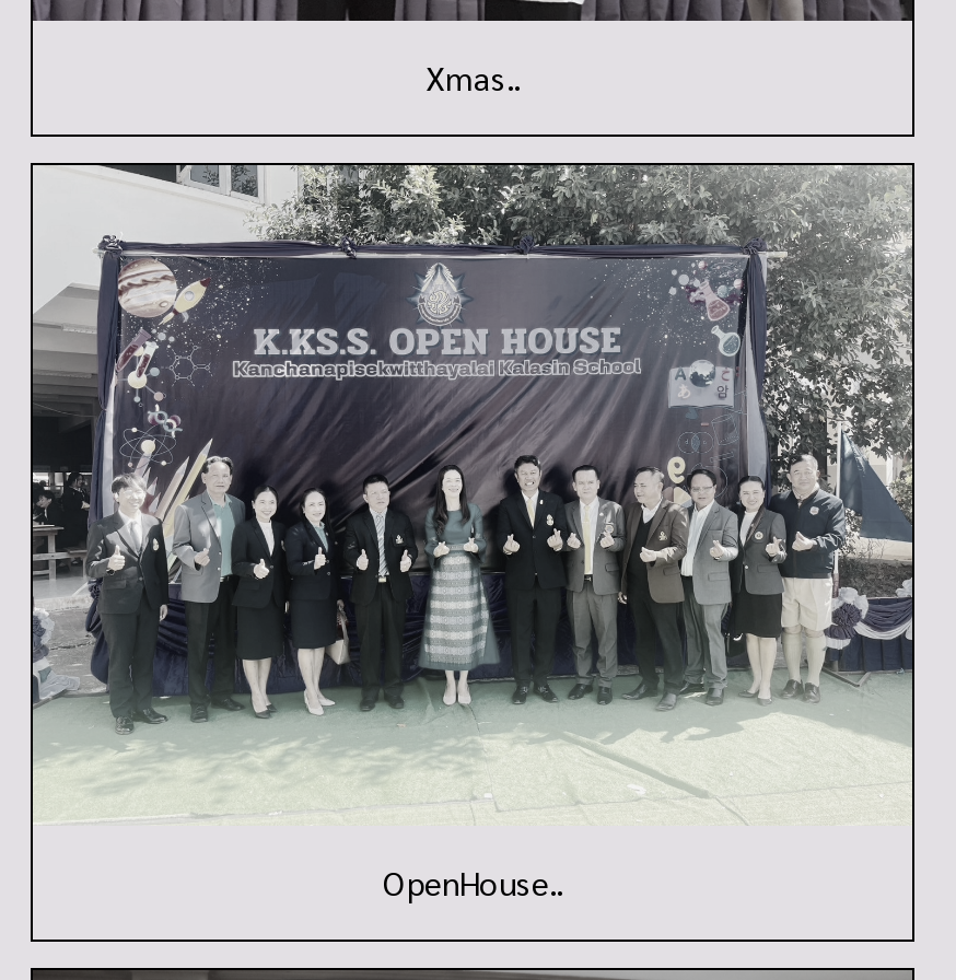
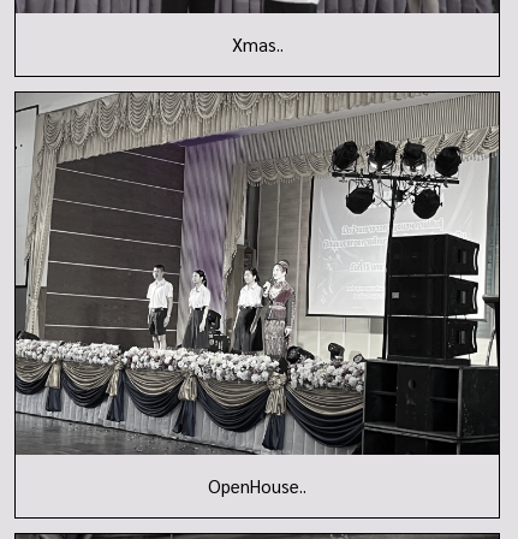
- [image]
+ [image]
